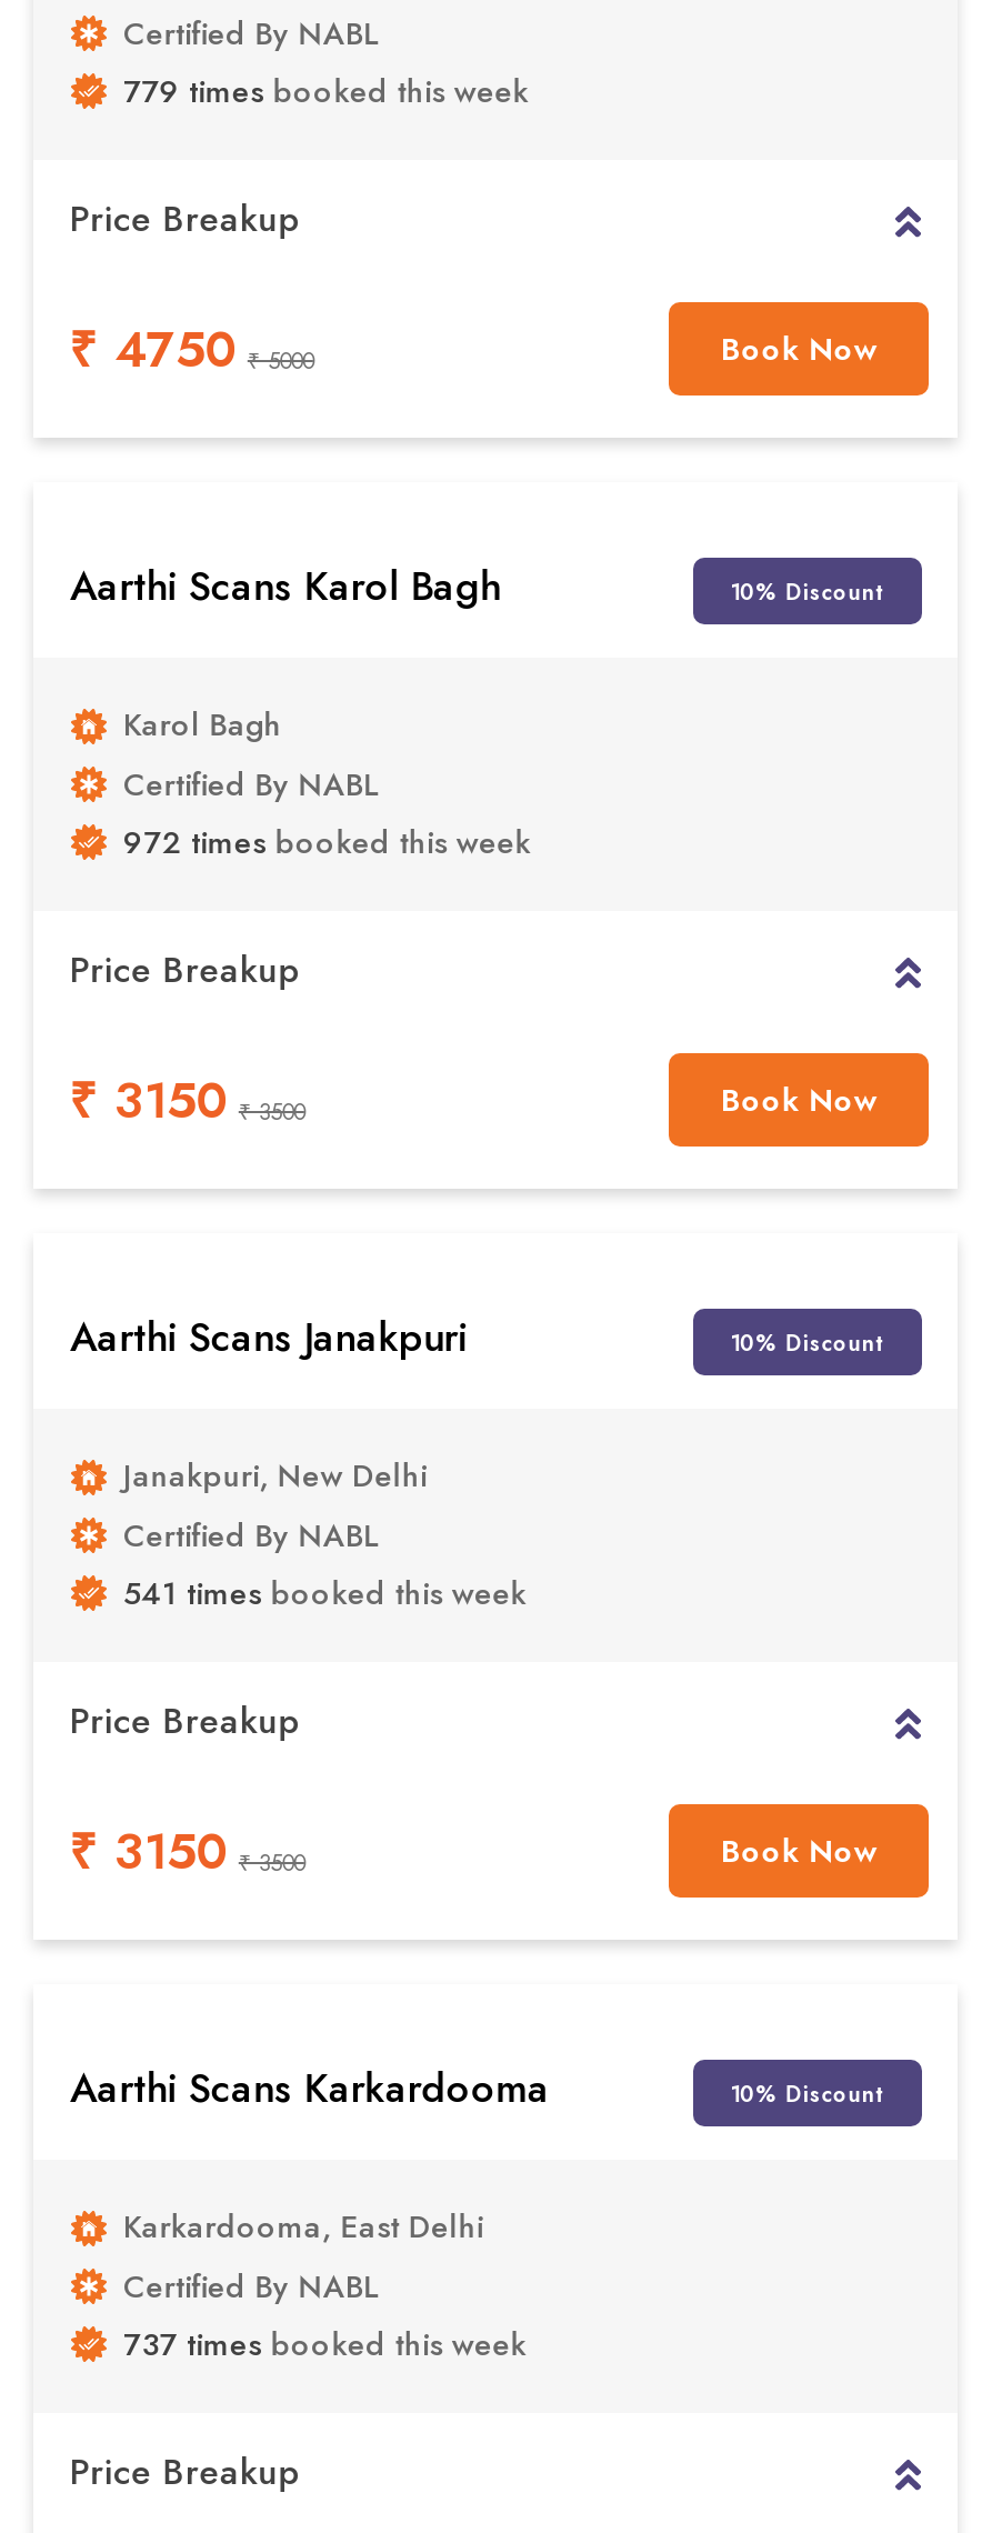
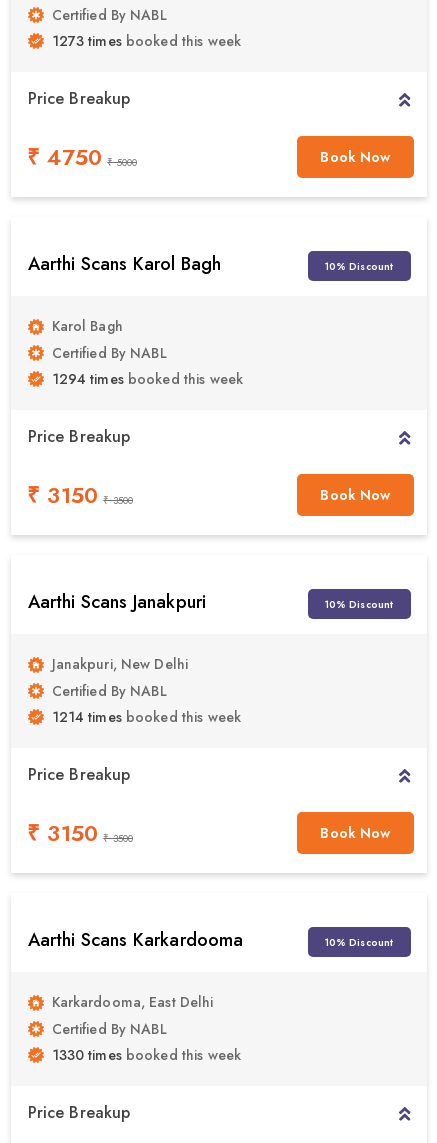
- 779 times booked this week
+ 1273 times booked this week

- 972 times booked this week
+ 1294 times booked this week

- 541 times booked this week
+ 1214 times booked this week

- 737 times booked this week
+ 1330 times booked this week
